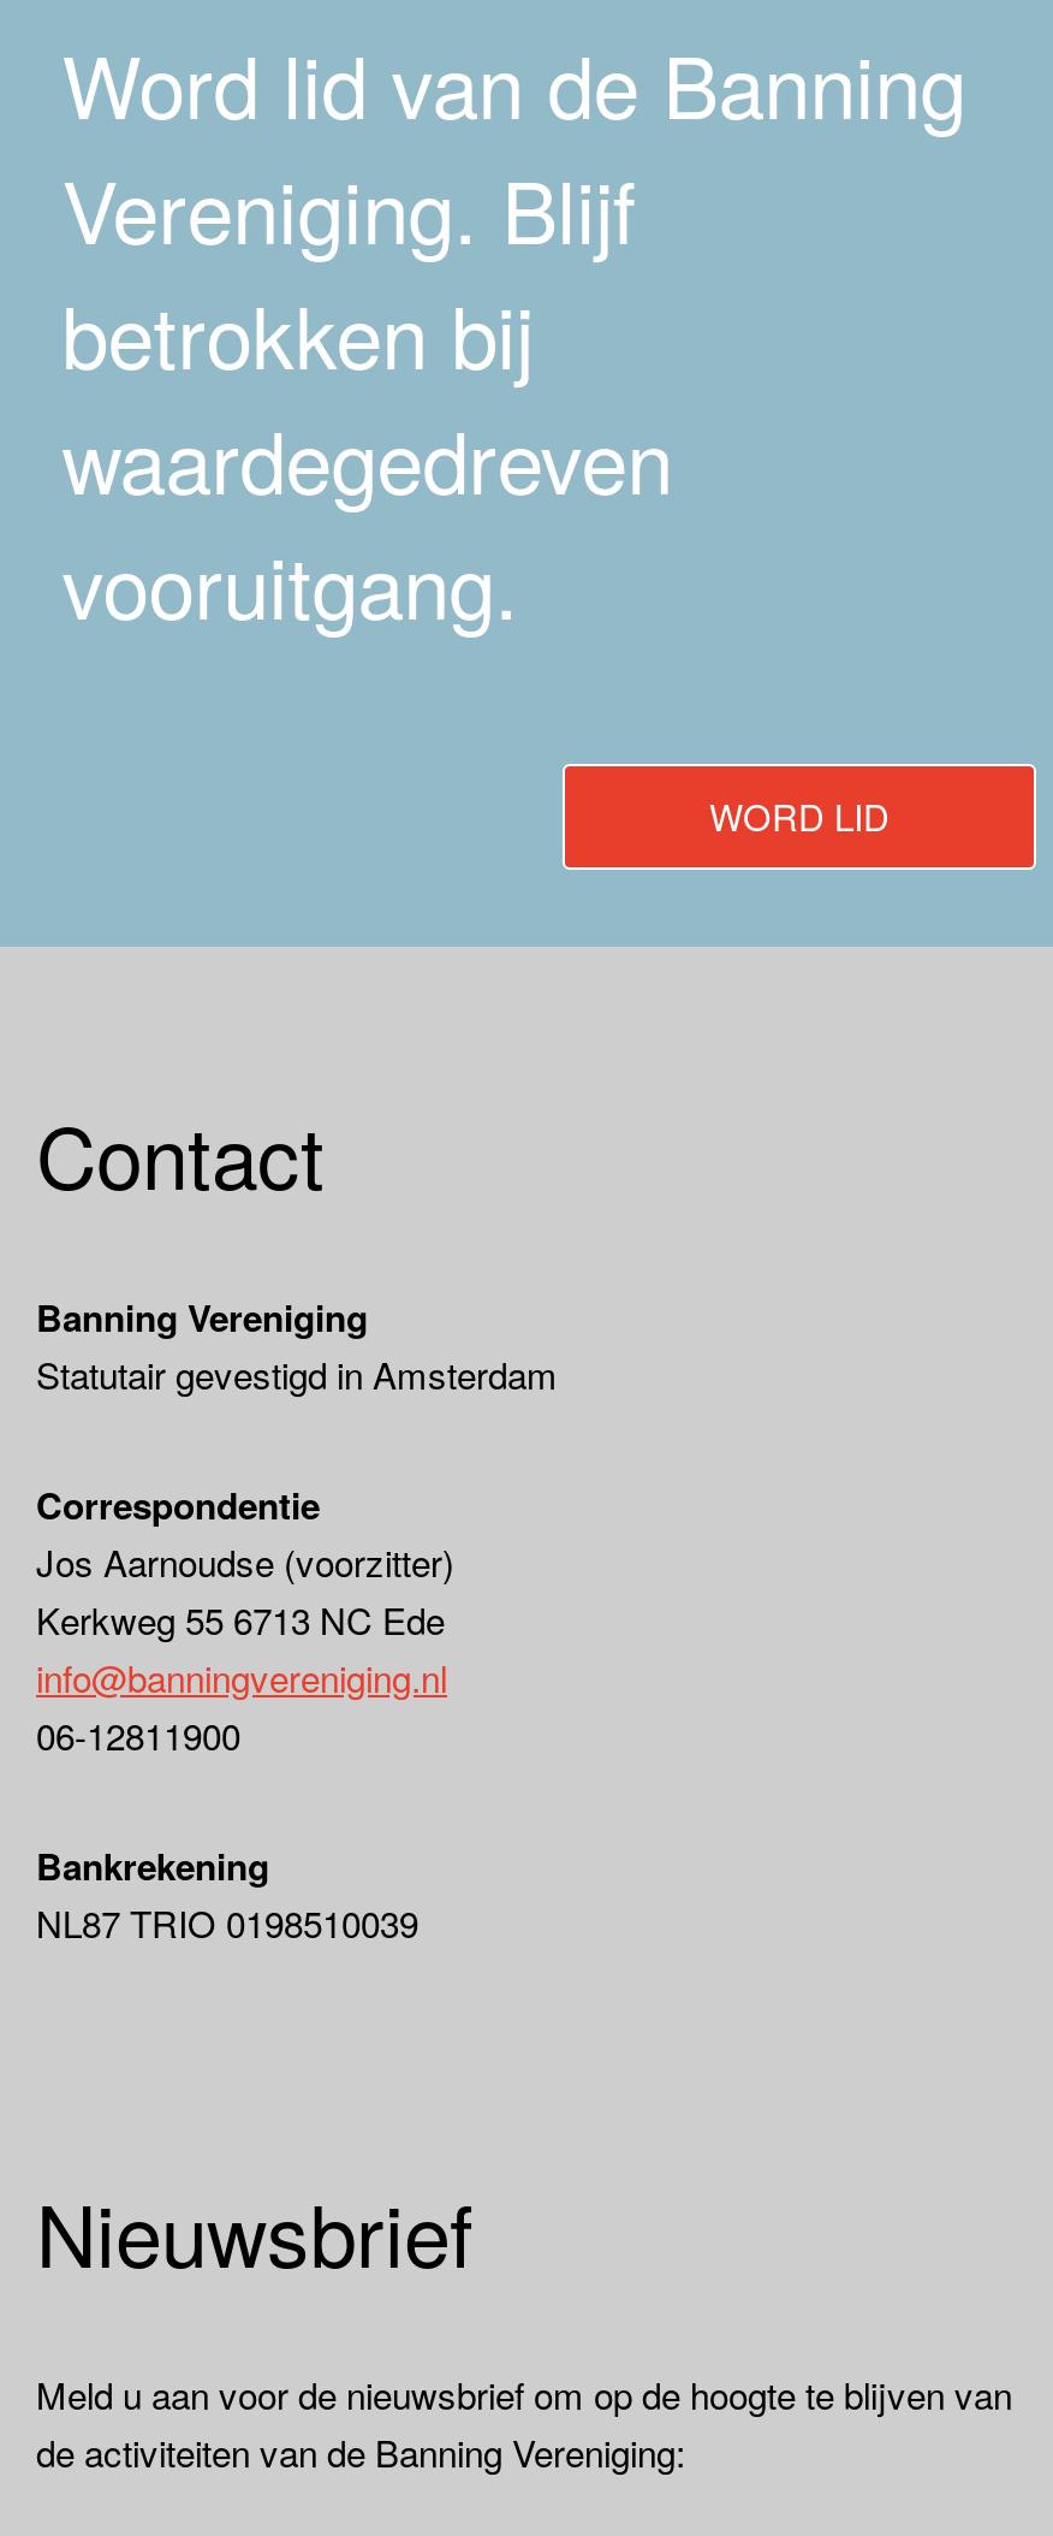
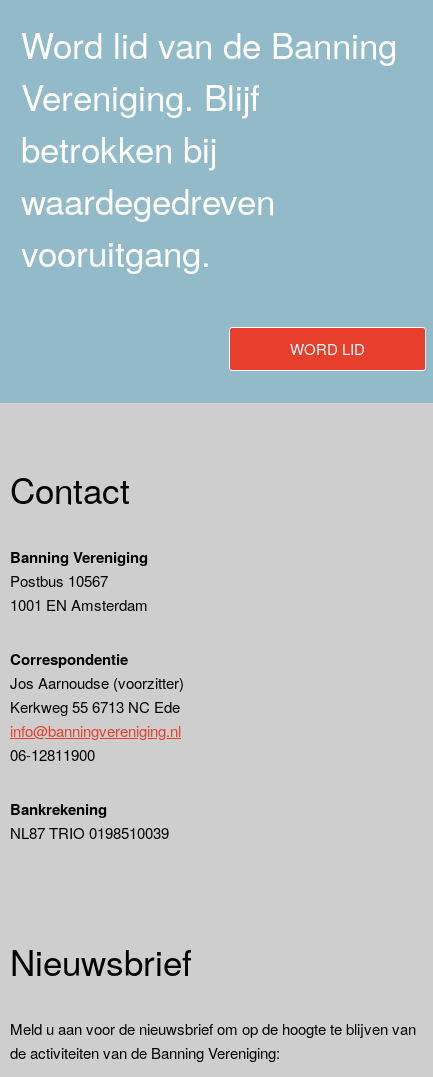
- Statutair gevestigd in Amsterdam
+ Postbus 10567
+ 1001 EN Amsterdam
